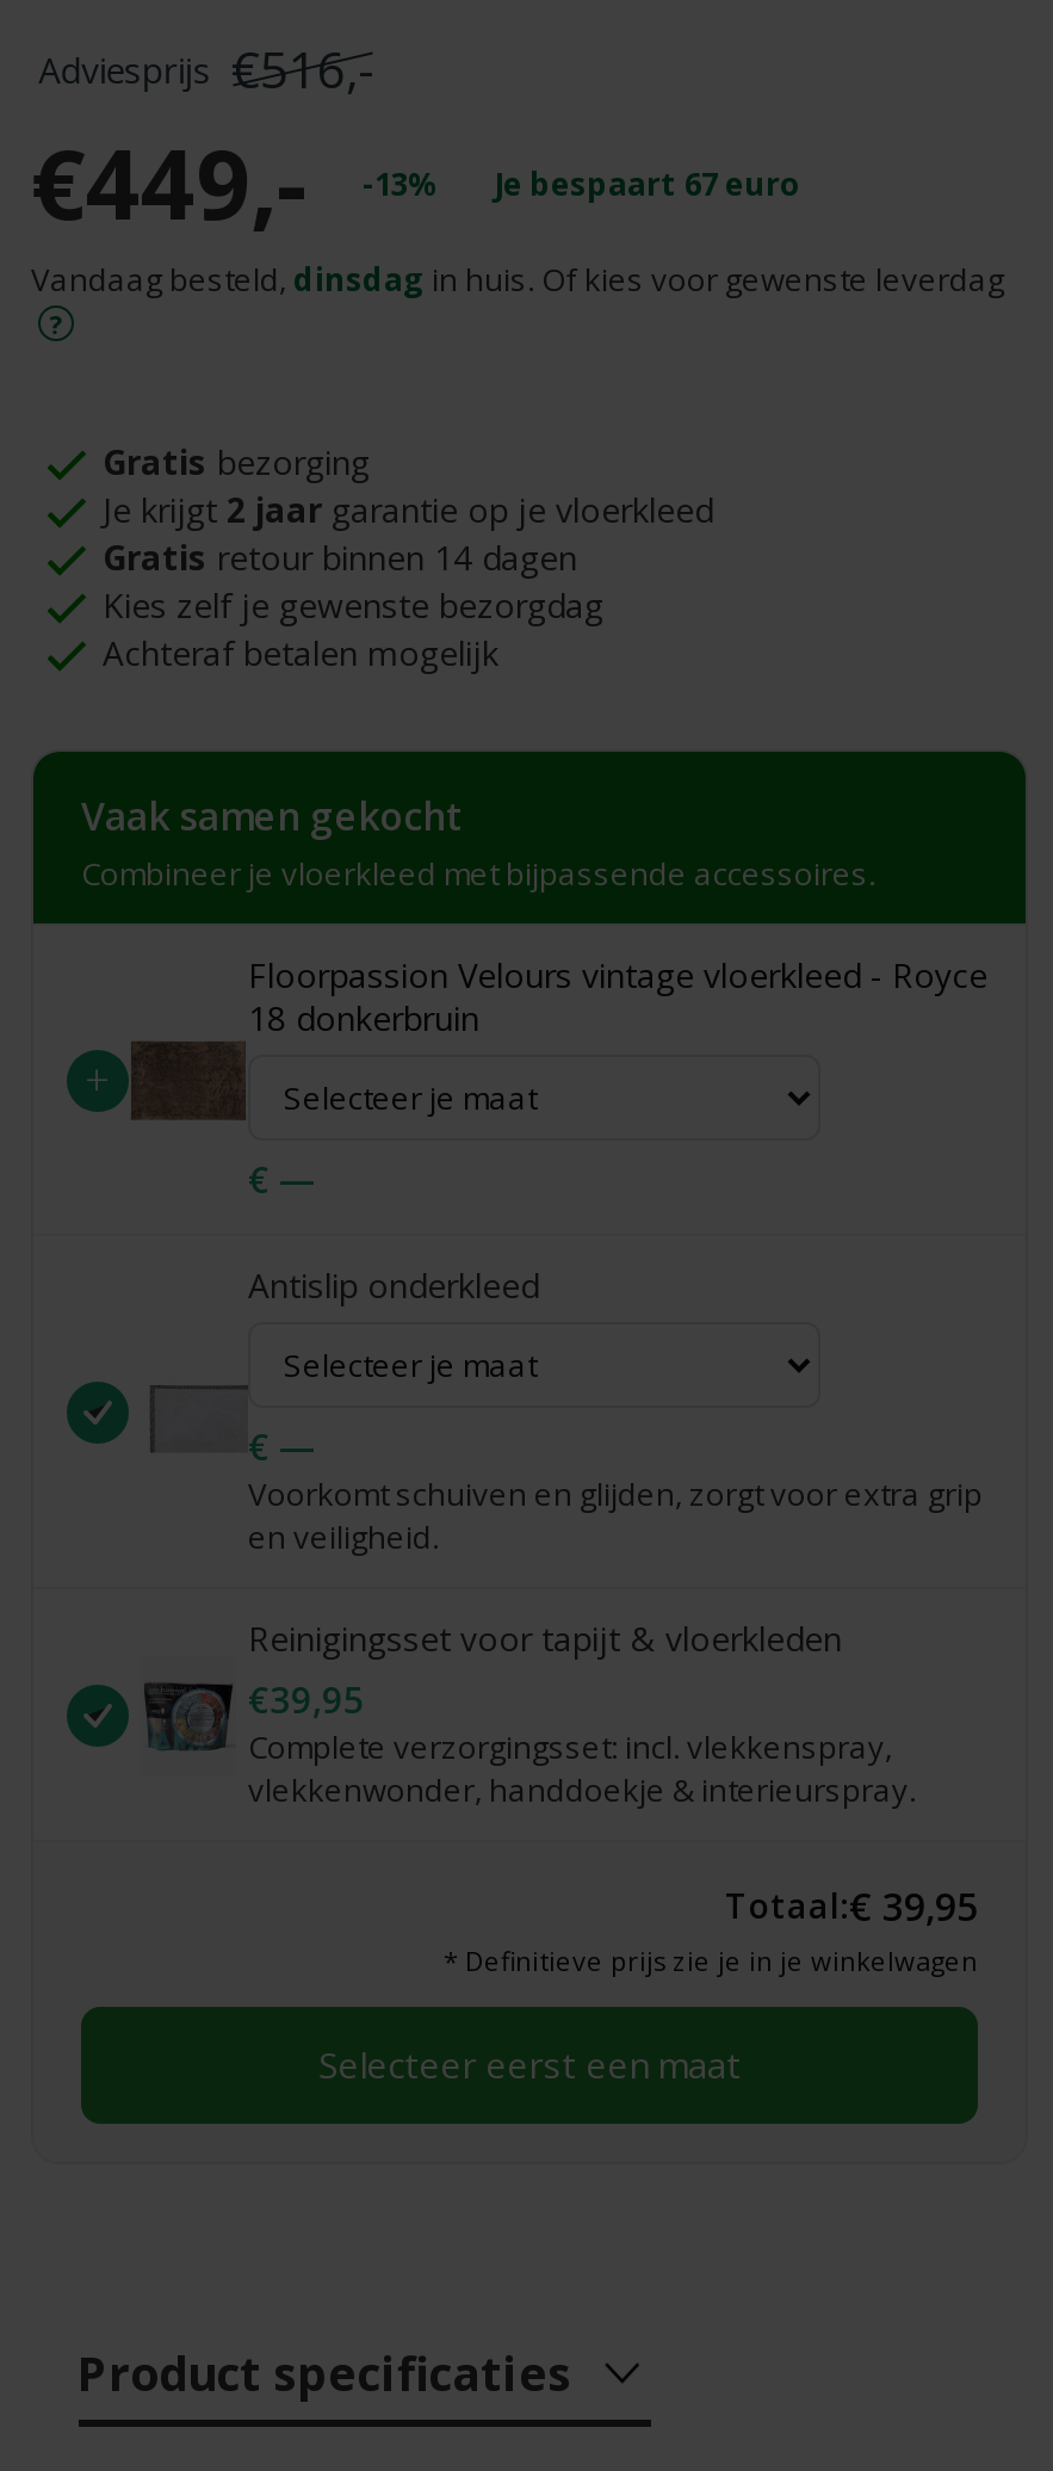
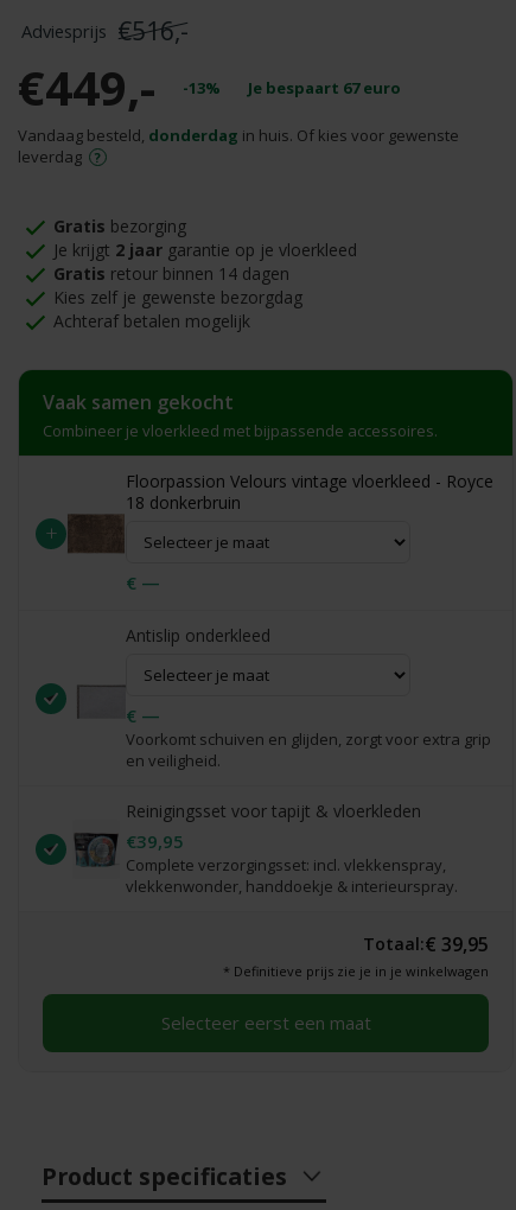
- Vandaag besteld, dinsdag in huis. Of kies voor gewenste leverdag
+ Vandaag besteld, donderdag in huis. Of kies voor gewenste
+ leverdag
